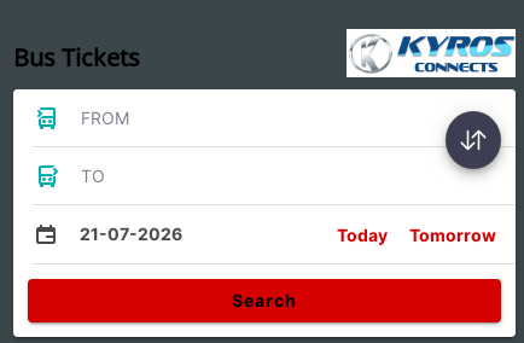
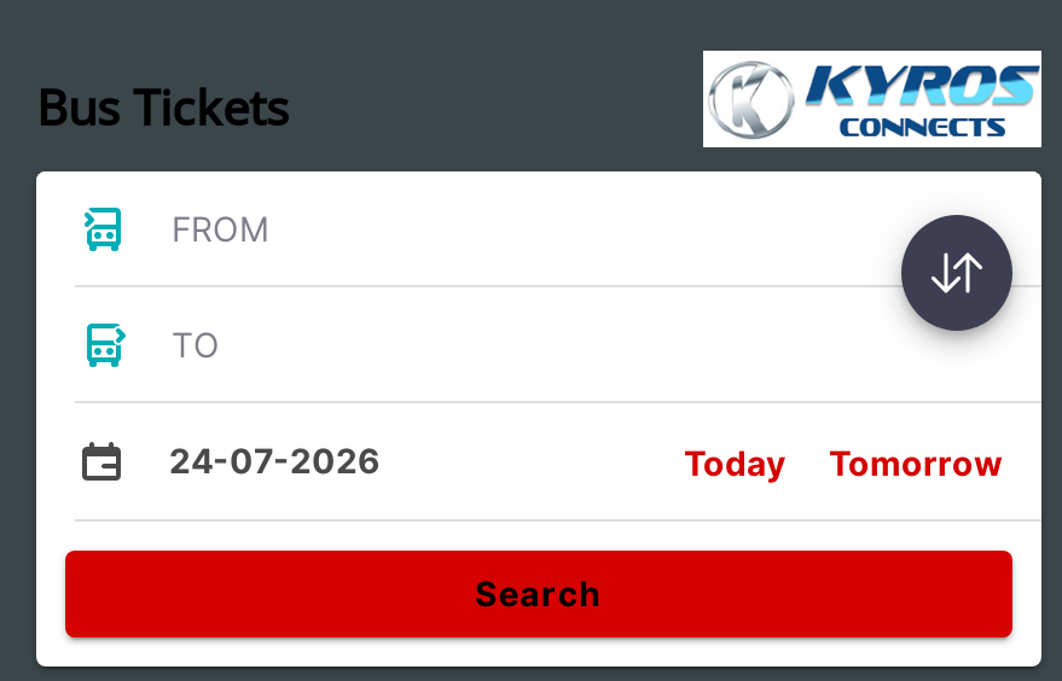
- 21-07-2026
+ 24-07-2026
